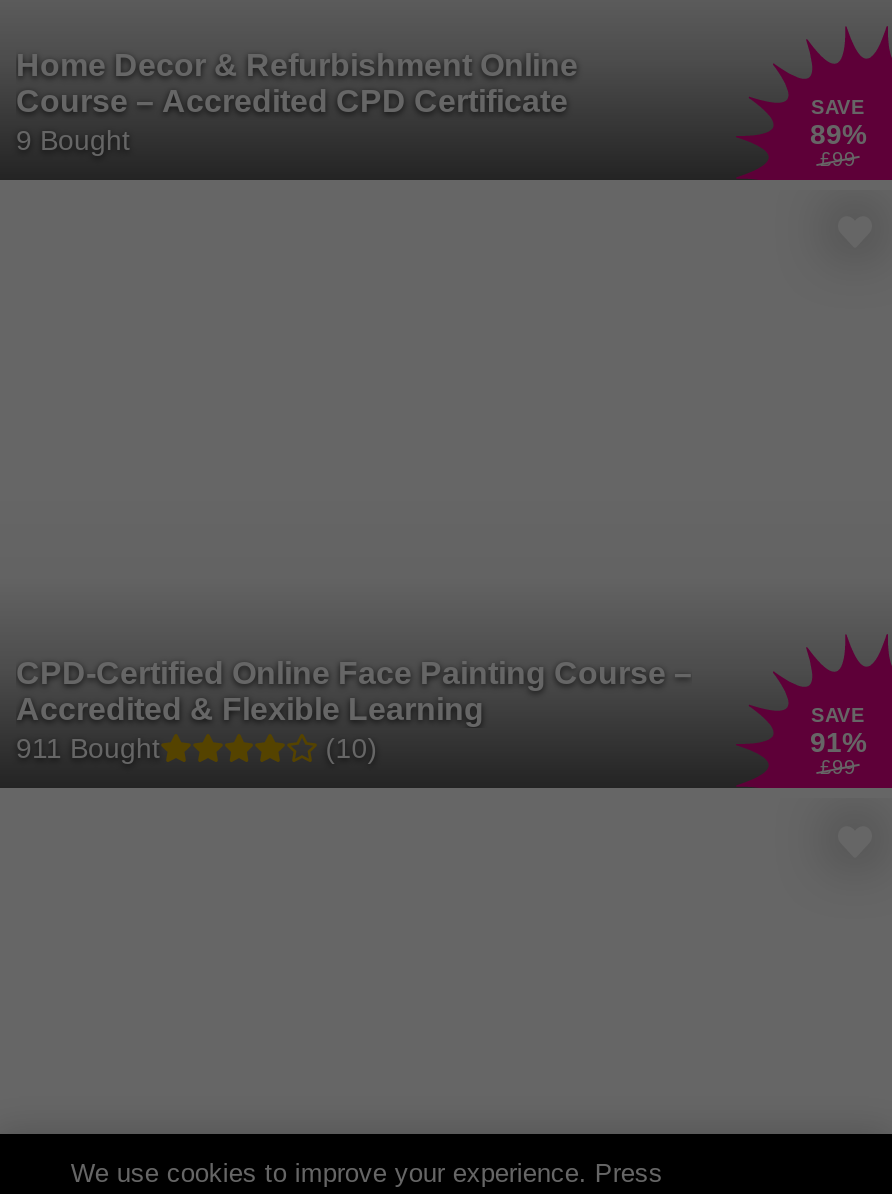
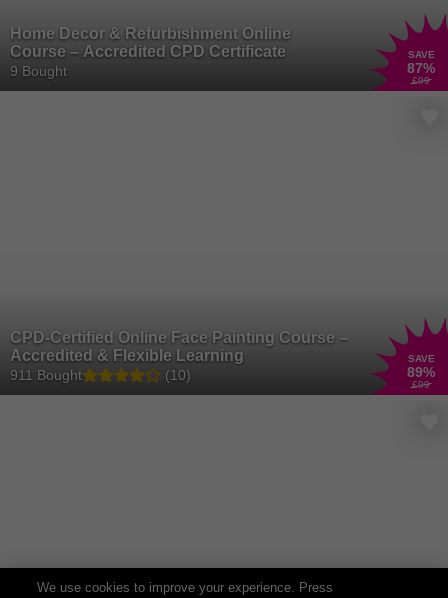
- 89%
+ 87%

- 91%
+ 89%
